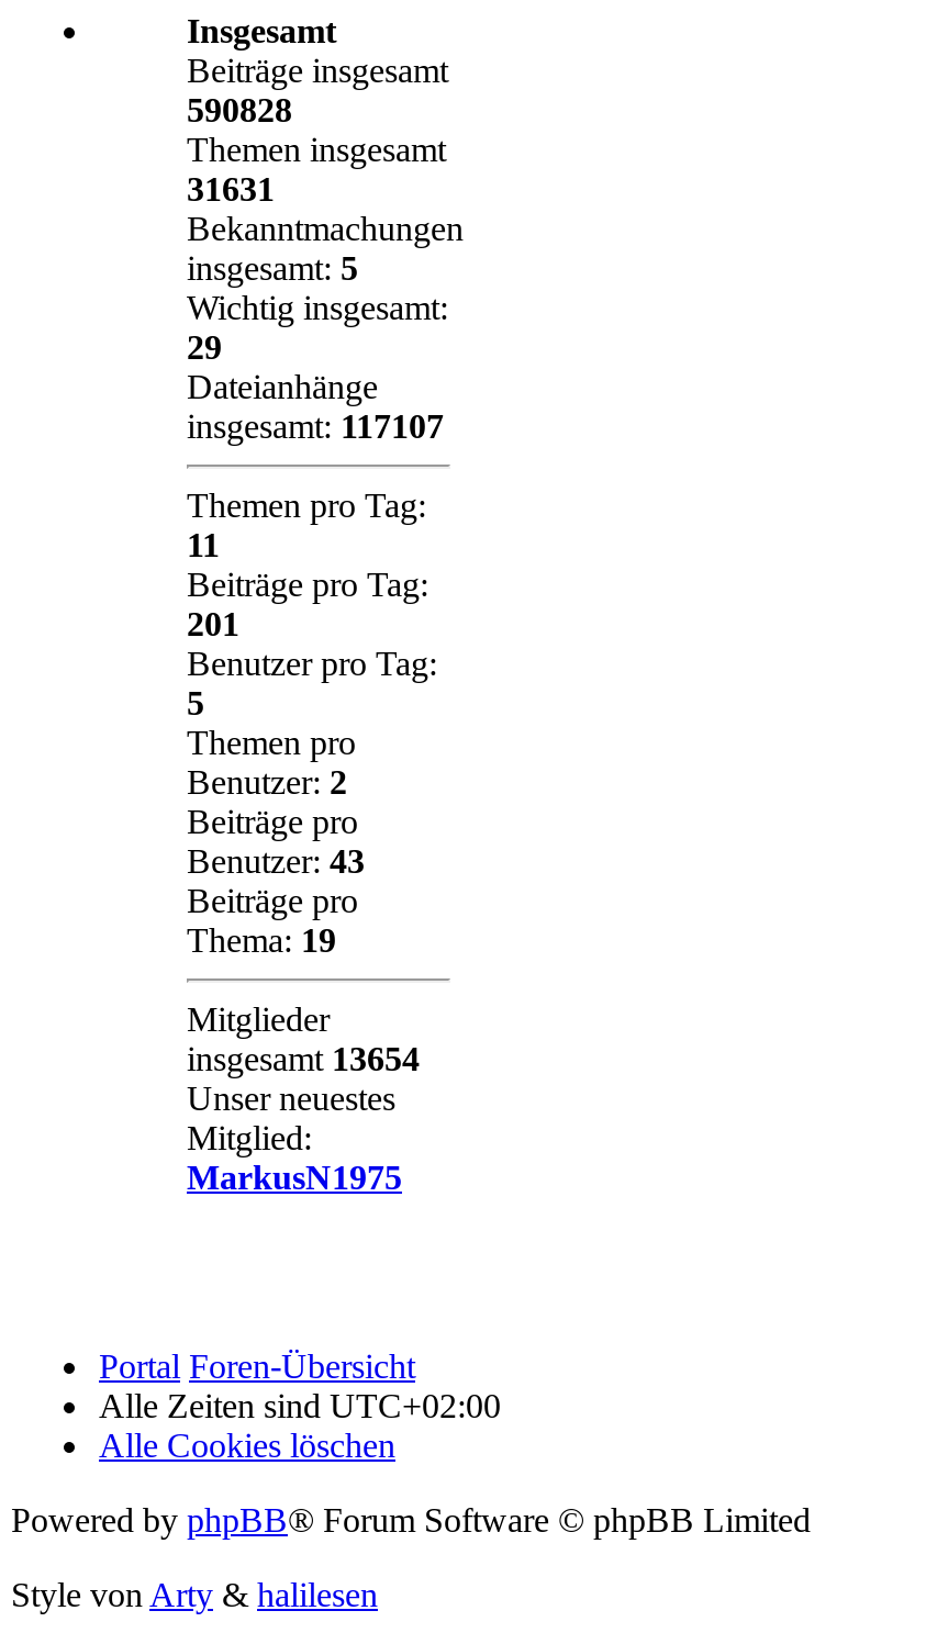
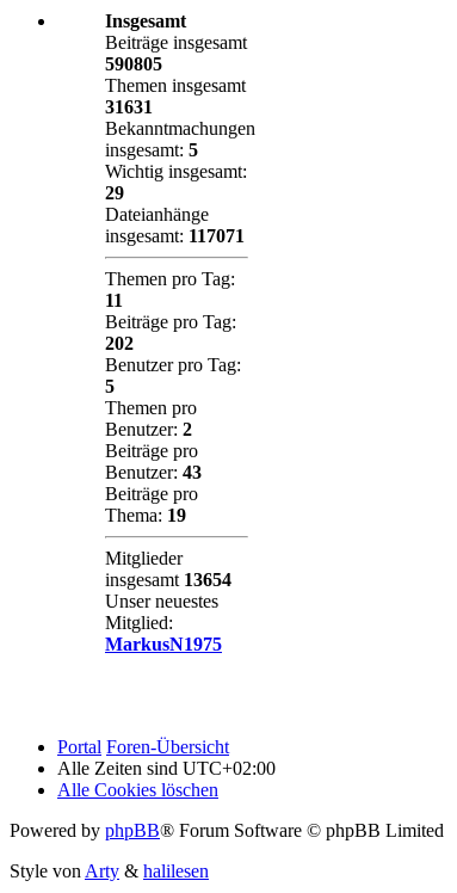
- 590828
+ 590805

- insgesamt: 117107
+ insgesamt: 117071

- 201
+ 202
